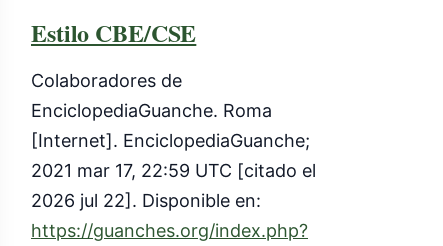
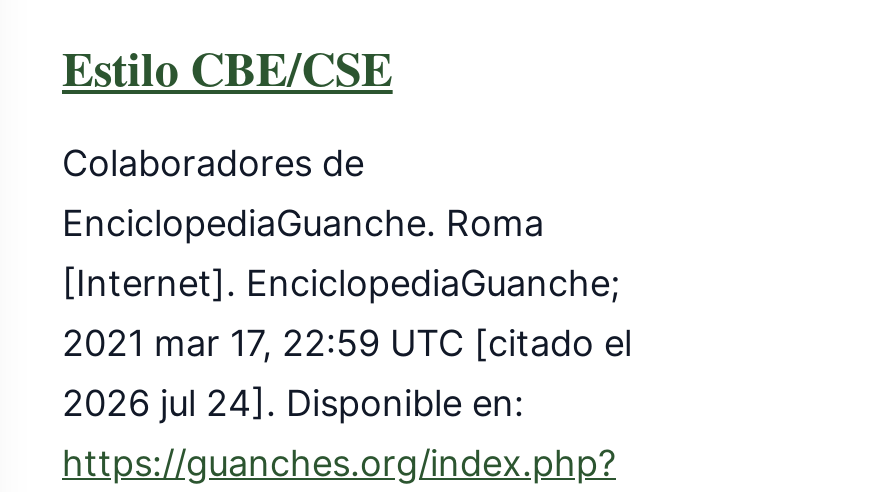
- 2026 jul 22]. Disponible en:
+ 2026 jul 24]. Disponible en:
